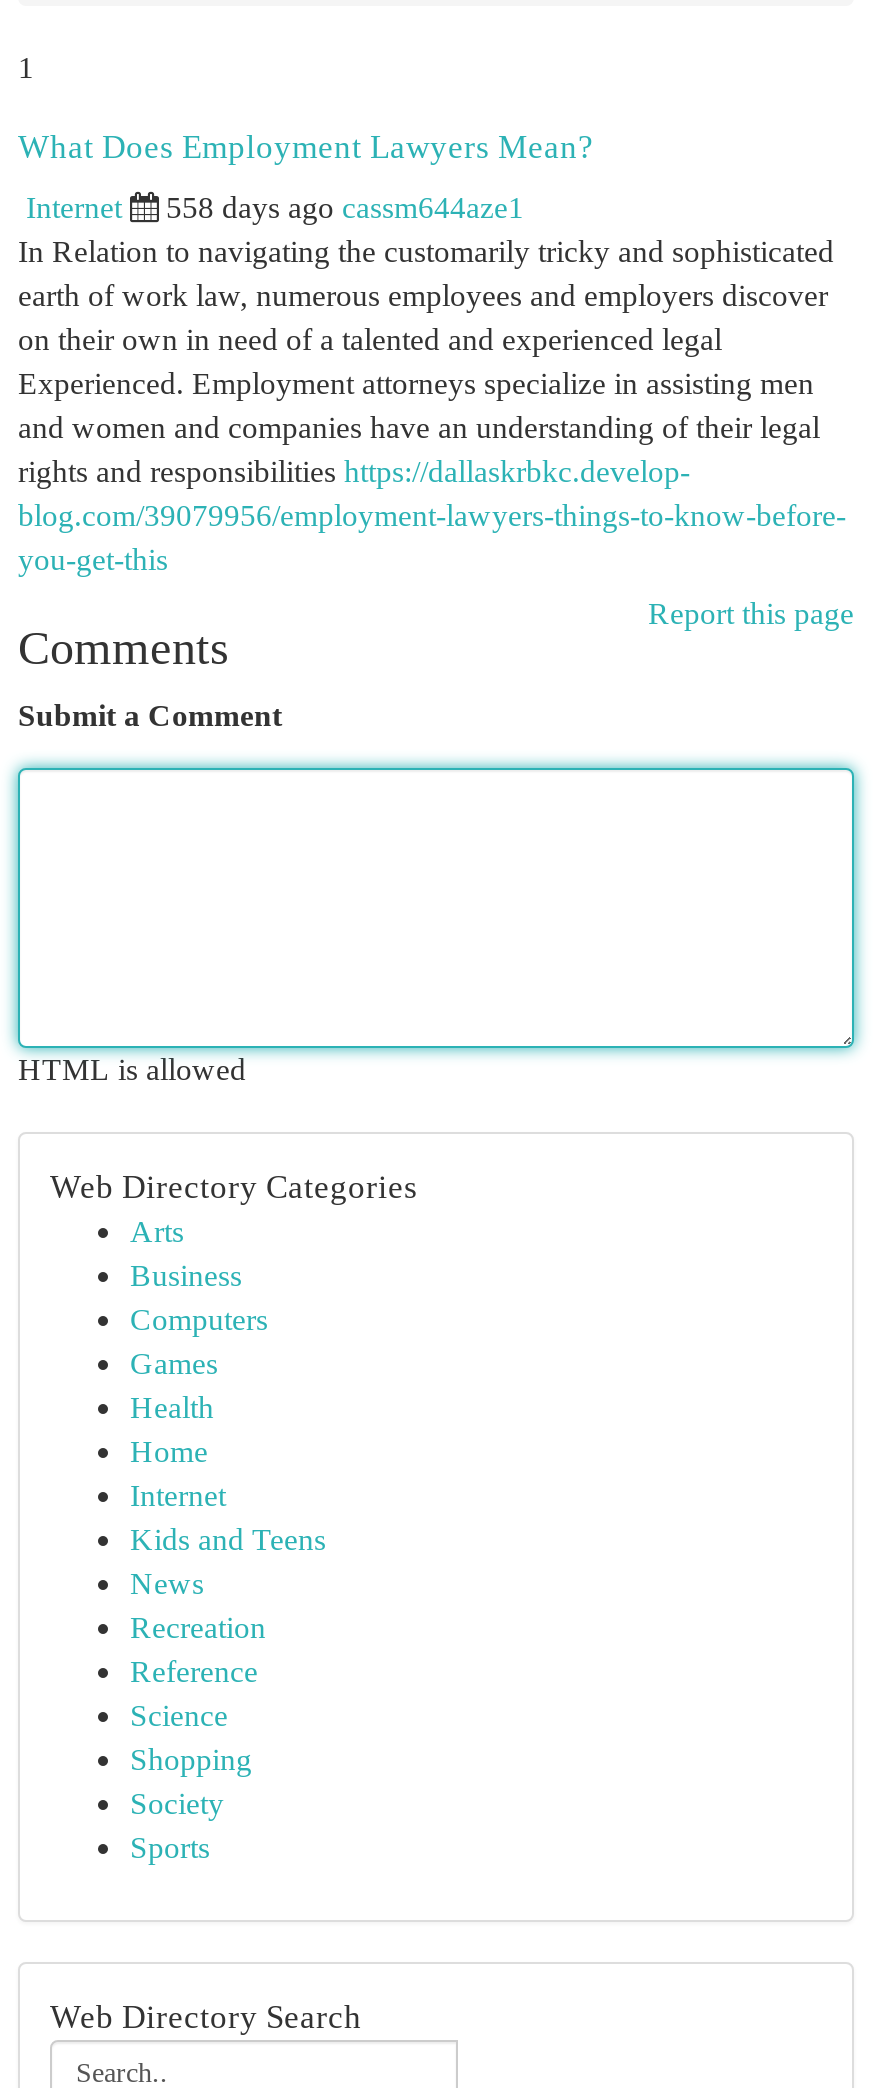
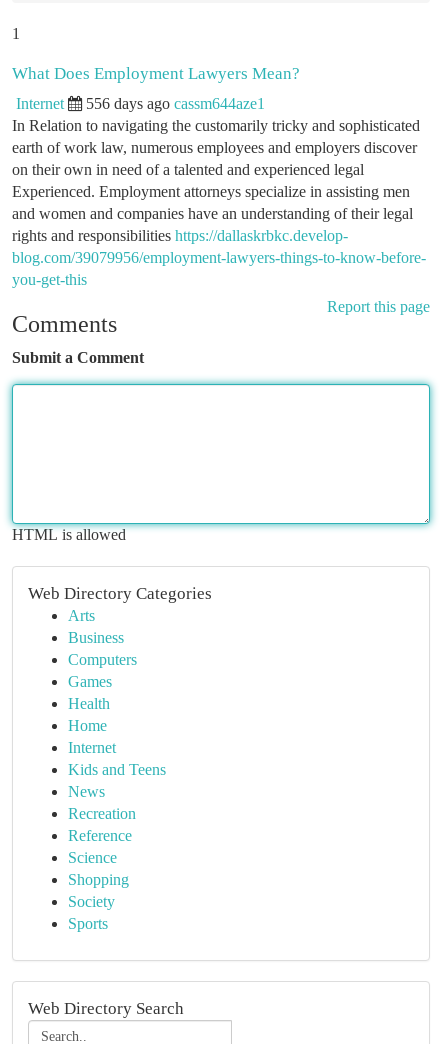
- 558 days ago cassm644aze1
+ 556 days ago cassm644aze1
